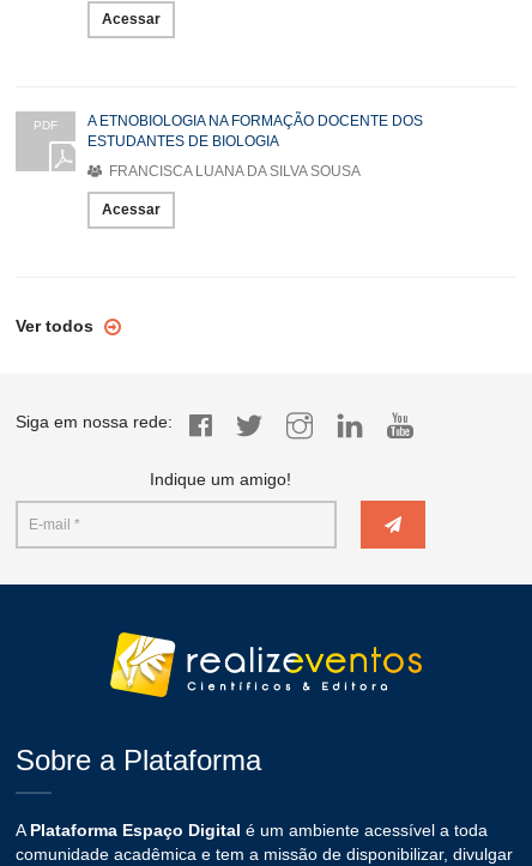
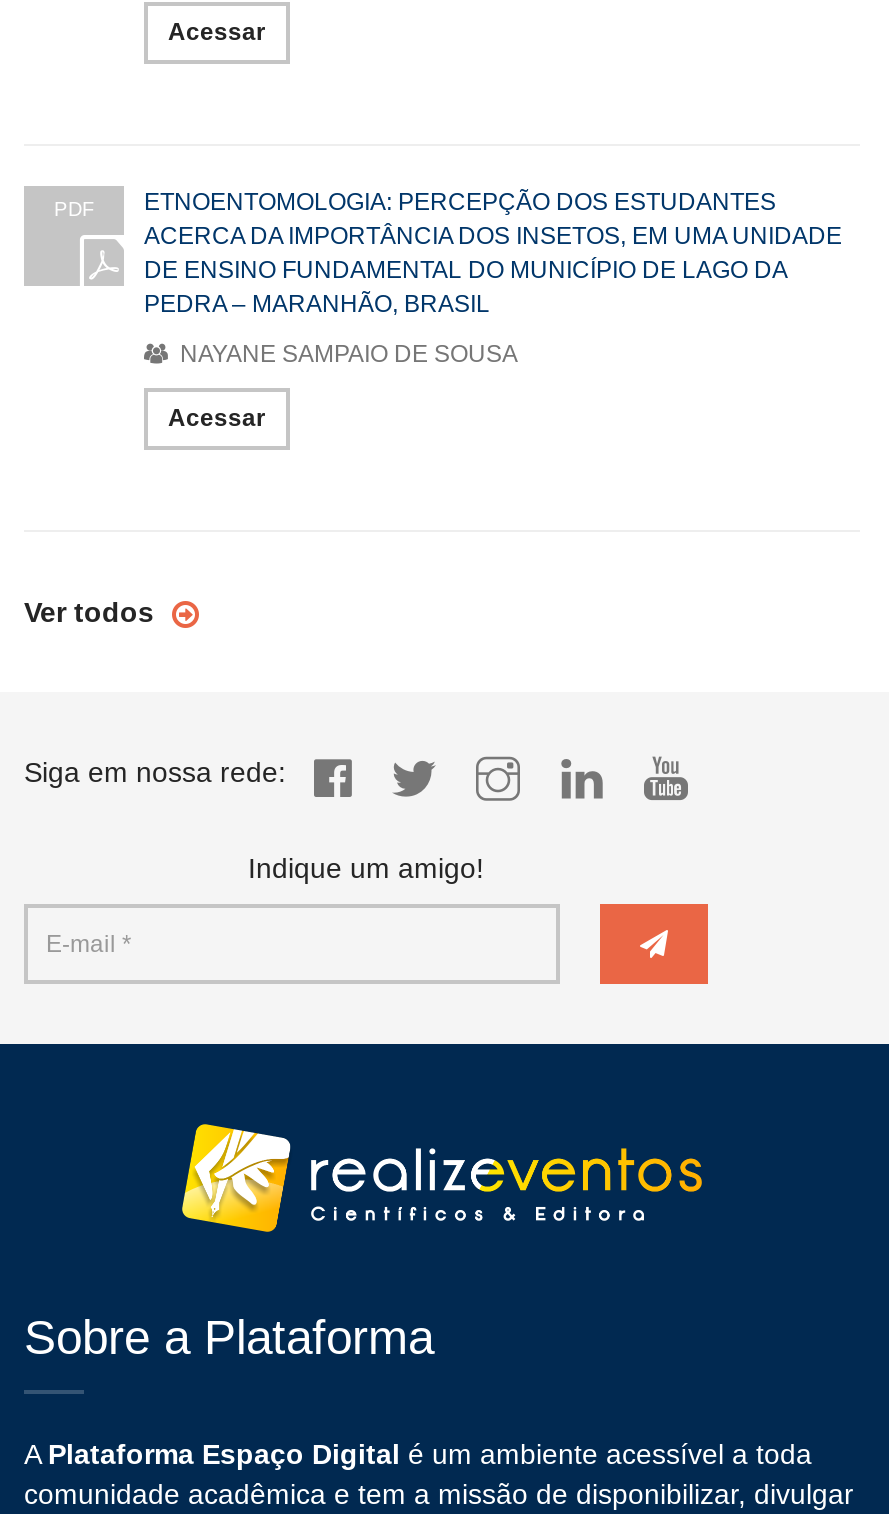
- A ETNOBIOLOGIA NA FORMAÇÃO DOCENTE DOS
- ESTUDANTES DE BIOLOGIA
+ ETNOENTOMOLOGIA: PERCEPÇÃO DOS ESTUDANTES
+ ACERCA DA IMPORTÂNCIA DOS INSETOS, EM UMA UNIDADE
+ DE ENSINO FUNDAMENTAL DO MUNICÍPIO DE LAGO DA
+ PEDRA – MARANHÃO, BRASIL

- FRANCISCA LUANA DA SILVA SOUSA
+ NAYANE SAMPAIO DE SOUSA
